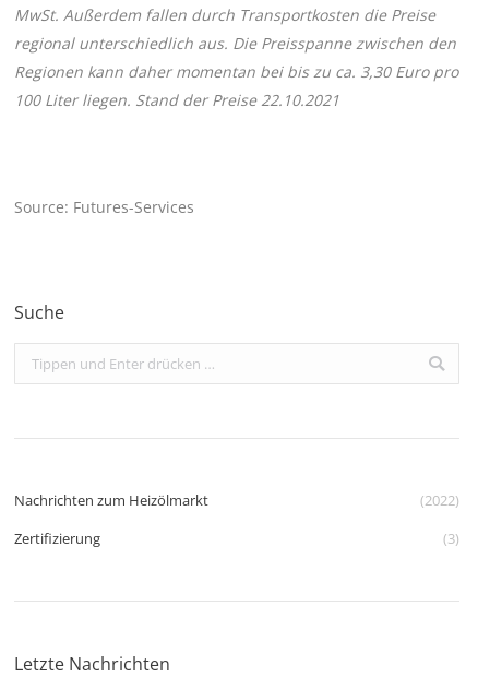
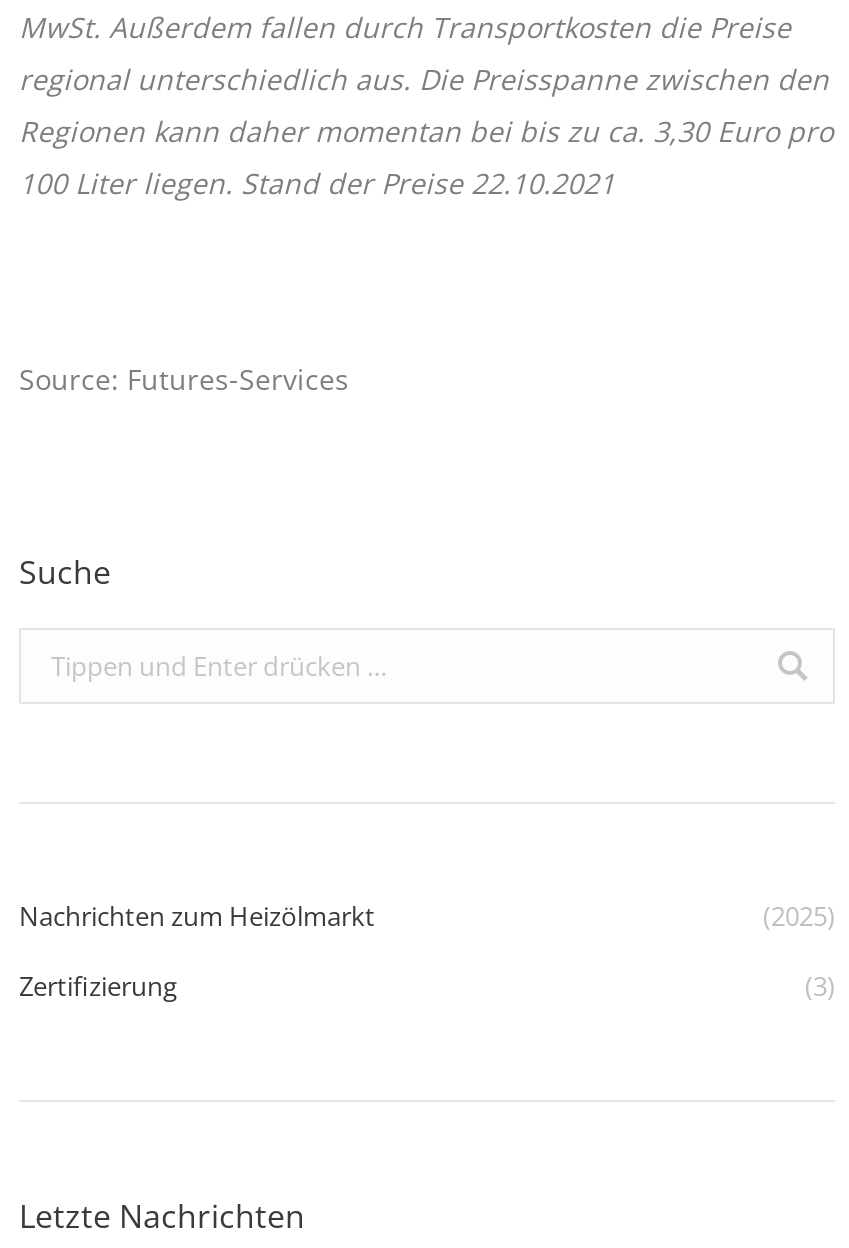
- (2022)
+ (2025)
